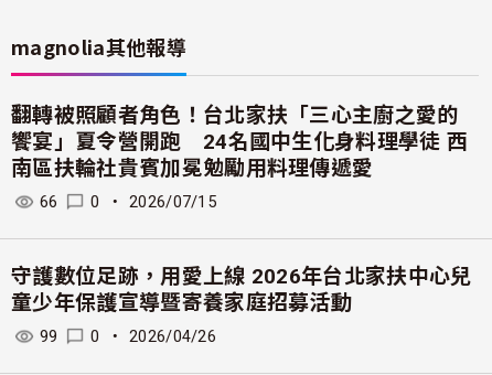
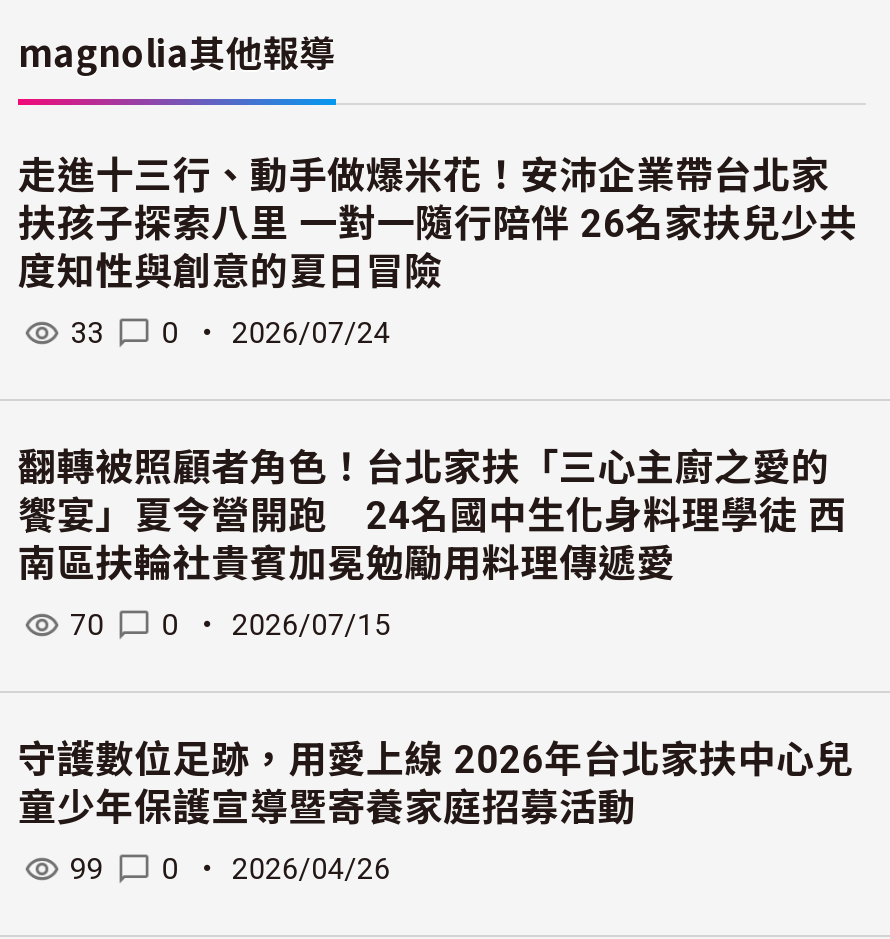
+ 走進十三行、動手做爆米花！安沛企業帶台北家
+ 扶孩子探索八里 一對一隨行陪伴 26名家扶兒少共
+ 度知性與創意的夏日冒險
+ 33
+ 0 ・2026/07/24

- 66 0 ・2026/07/15
+ 70 0 ・2026/07/15
